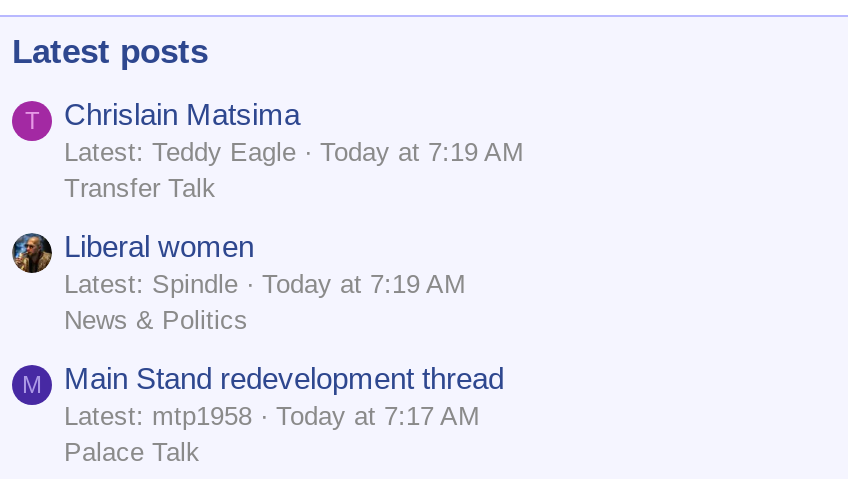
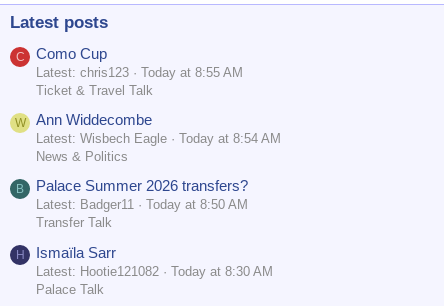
- T
- Chrislain Matsima
- Latest: Teddy Eagle
- Today at 7:19 AM
+ C
+ Como Cup
+ Latest: chris123
+ Today at 8:55 AM
+ Ticket & Travel Talk

moved down: Transfer Talk

- Liberal women
- Latest: Spindle
- Today at 7:19 AM
+ W
+ Ann Widdecombe
+ Latest: Wisbech Eagle
+ Today at 8:54 AM

- M
- Main Stand redevelopment thread
- Latest: mtp1958
- Today at 7:17 AM
+ B
+ Palace Summer 2026 transfers?
+ Latest: Badger11
+ Today at 8:50 AM
+ H
+ Ismaïla Sarr
+ Latest: Hootie121082
+ Today at 8:30 AM
